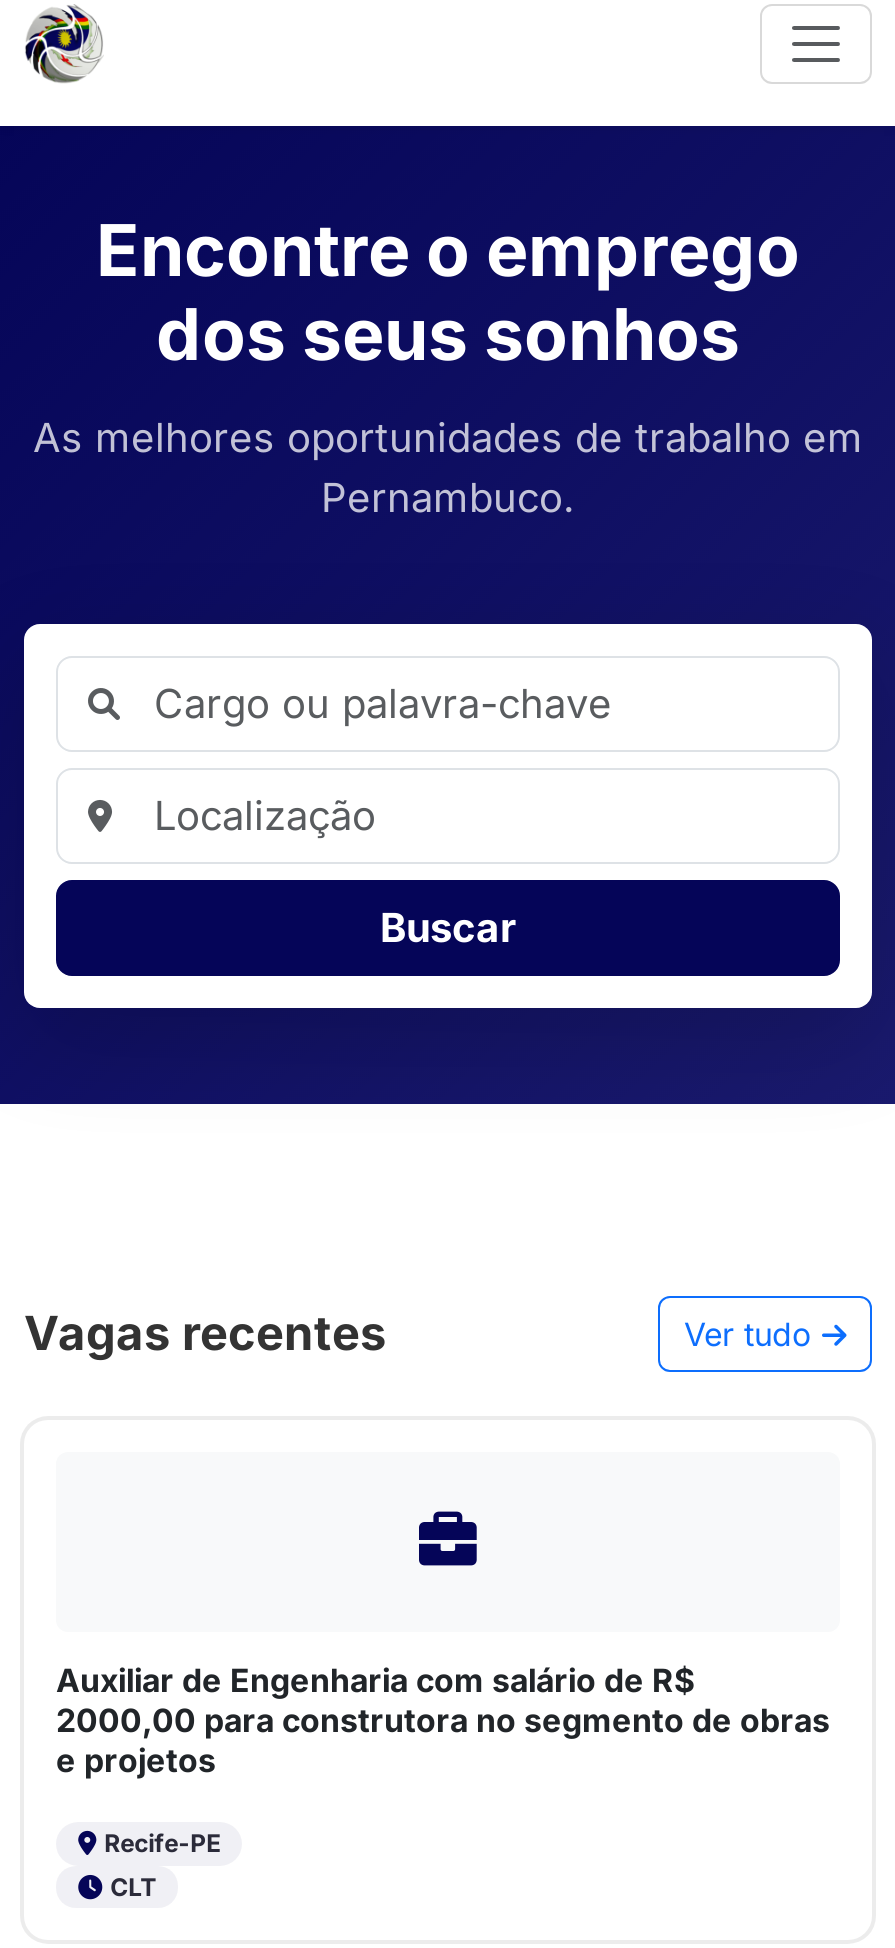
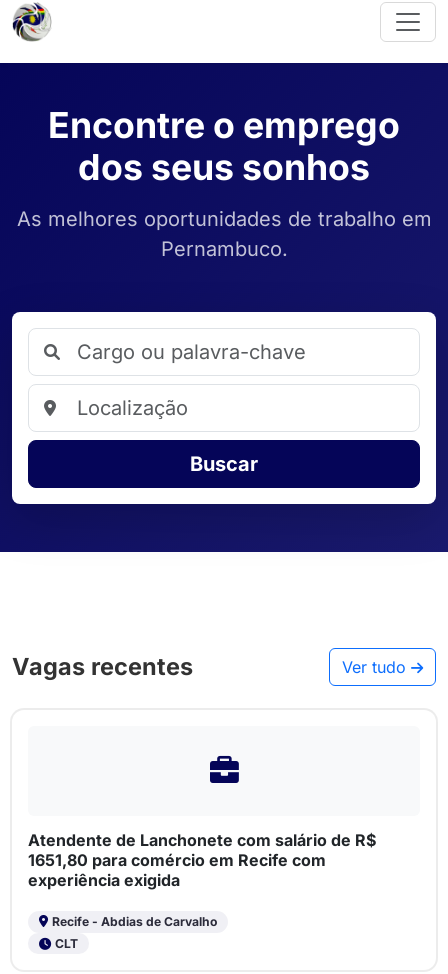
- Auxiliar de Engenharia com salário de R$
- 2000,00 para construtora no segmento de obras
- e projetos
+ Atendente de Lanchonete com salário de R$
+ 1651,80 para comércio em Recife com
+ experiência exigida

- Recife-PE
+ Recife - Abdias de Carvalho
